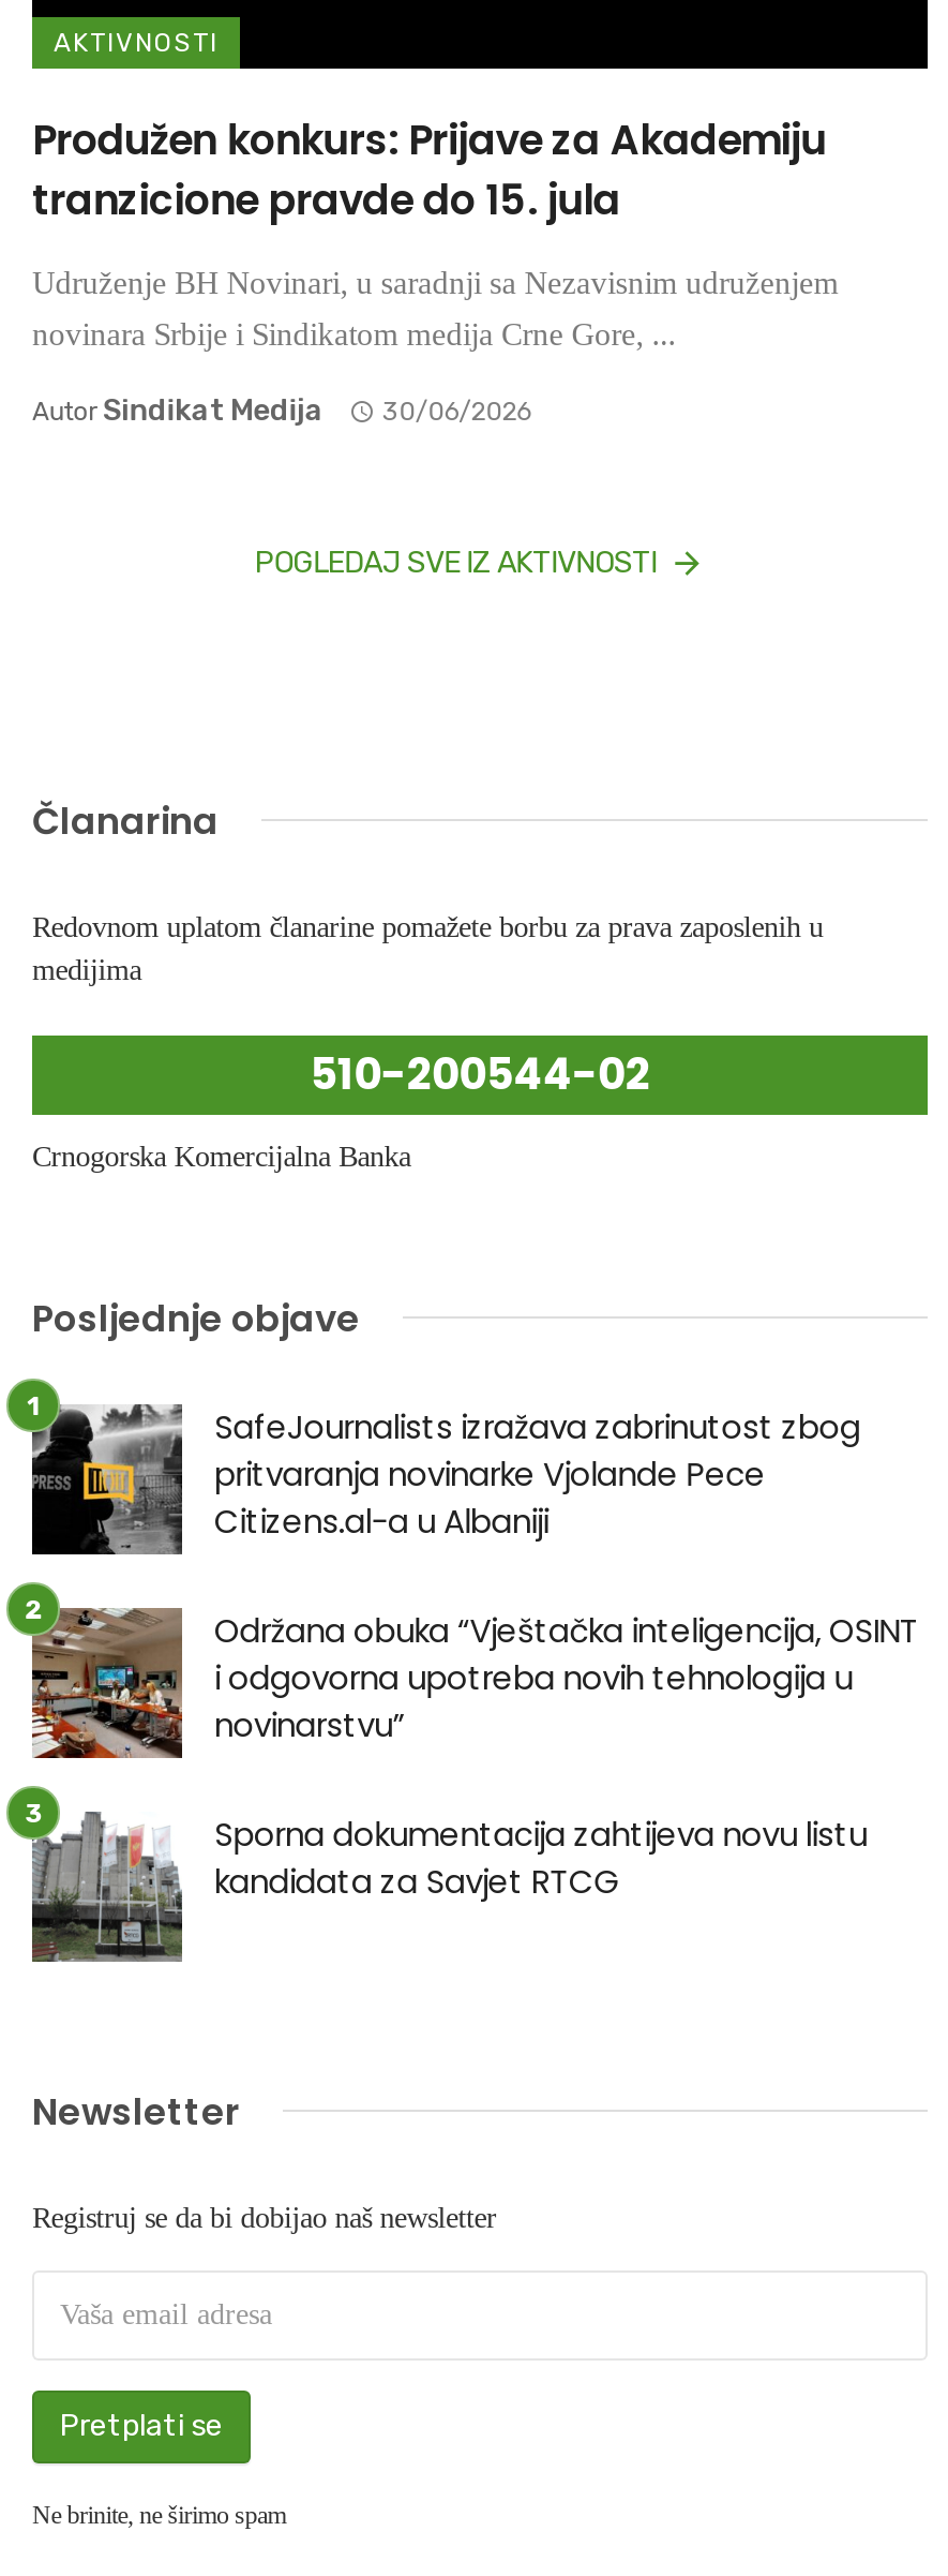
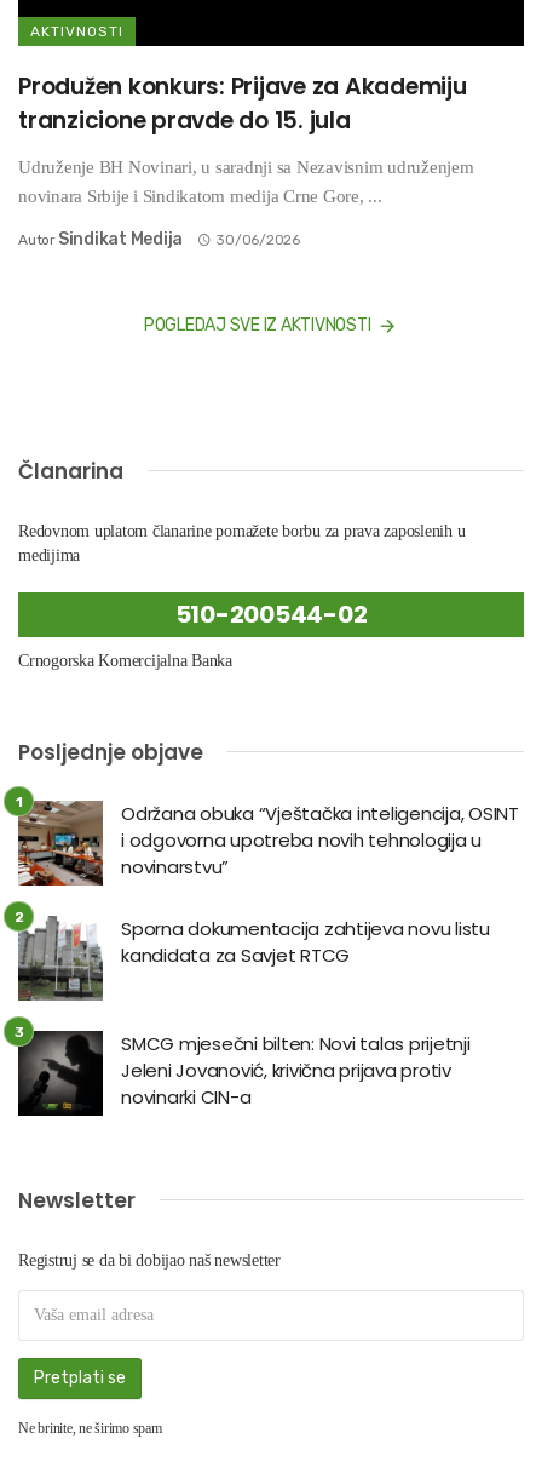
- [image]
- SafeJournalists izražava zabrinutost zbog
- pritvaranja novinarke Vjolande Pece
- Citizens.al-a u Albaniji

moved up: [image] | Održana obuka “Vještačka inteligencija, OSINT | i odgovorna upotreba novih tehnologija u | novinarstvu” | Sporna dokumentacija zahtijeva novu listu | kandidata za Savjet RTCG

+ [image]
+ SMCG mjesečni bilten: Novi talas prijetnji
+ Jeleni Jovanović, krivična prijava protiv
+ novinarki CIN-a
